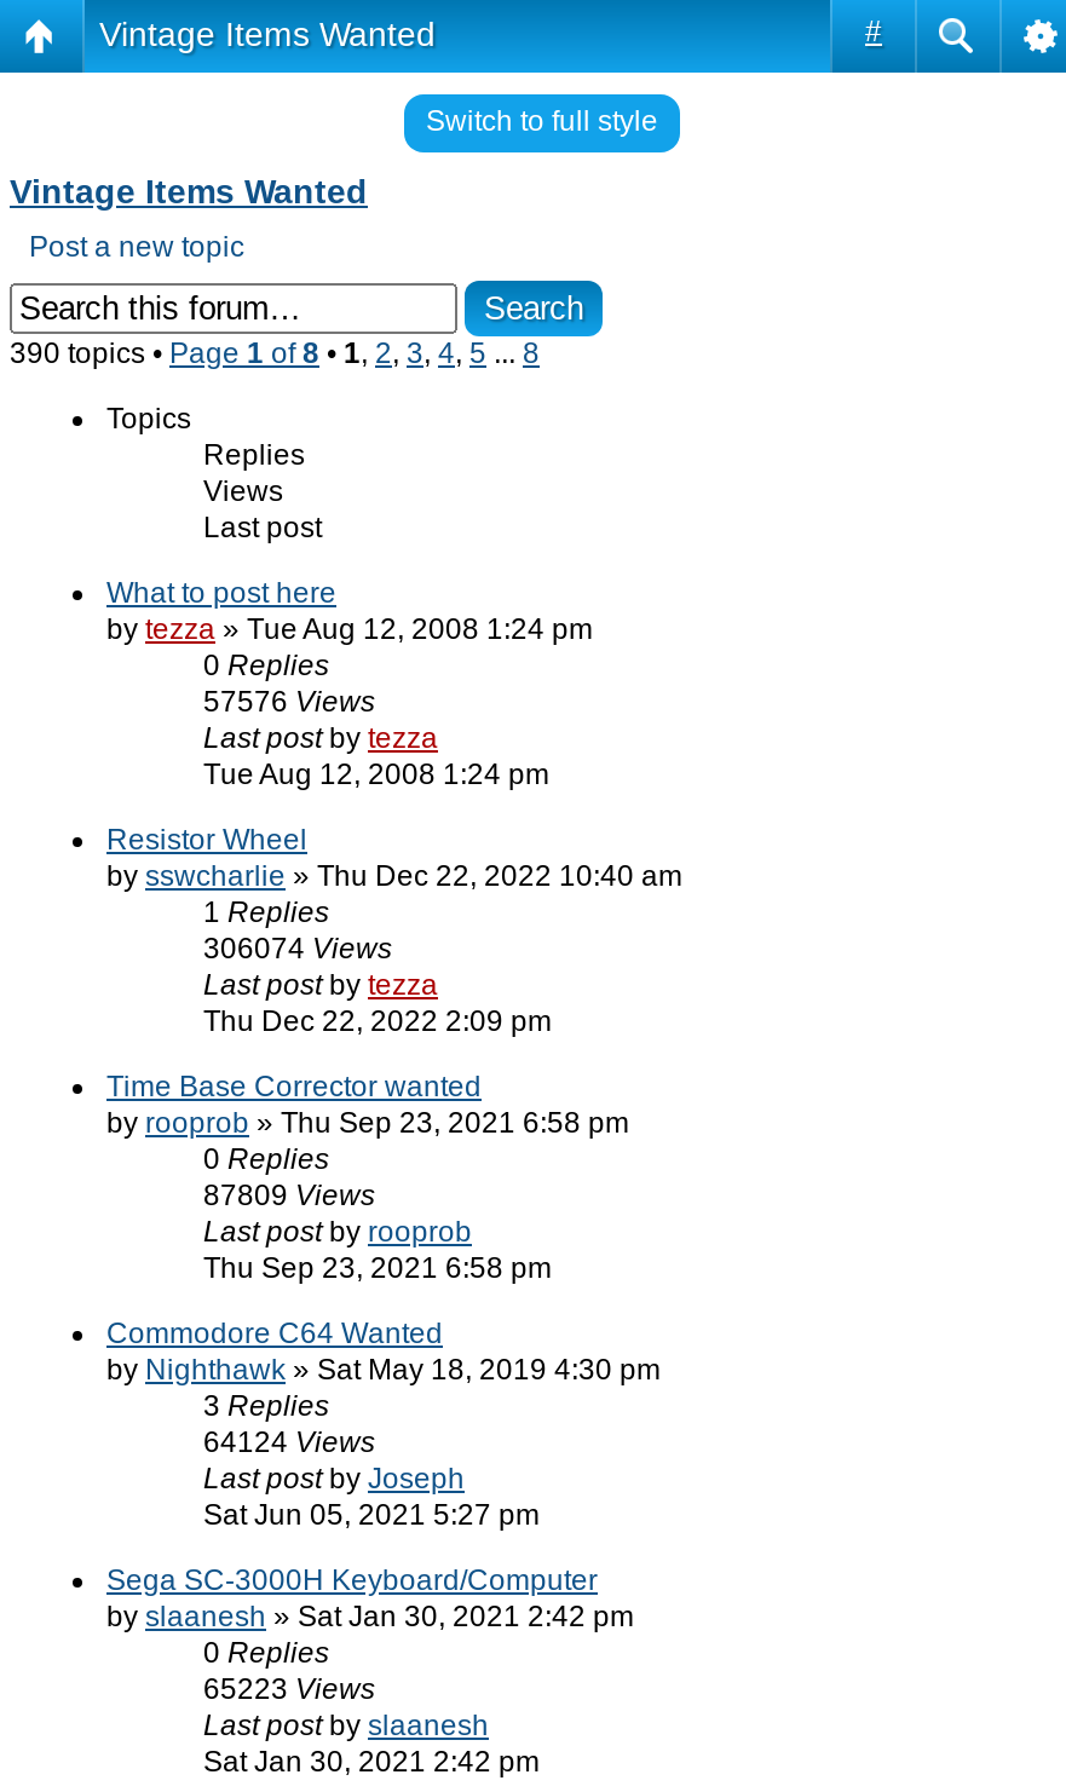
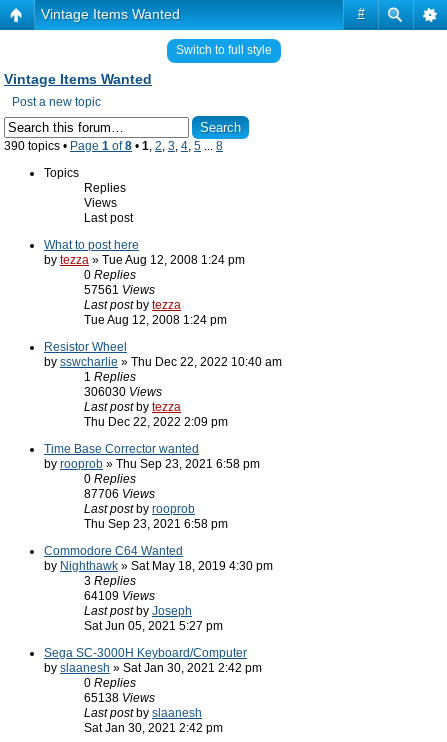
- 57576 Views
+ 57561 Views

- 306074 Views
+ 306030 Views

- 87809 Views
+ 87706 Views

- 64124 Views
+ 64109 Views

- 65223 Views
+ 65138 Views
